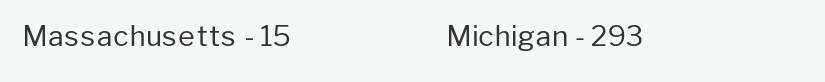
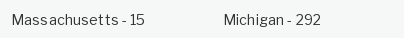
- Michigan - 293
+ Michigan - 292
